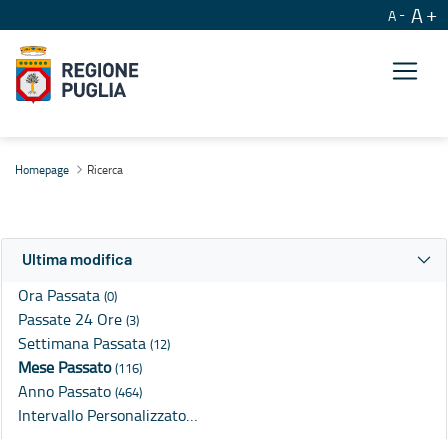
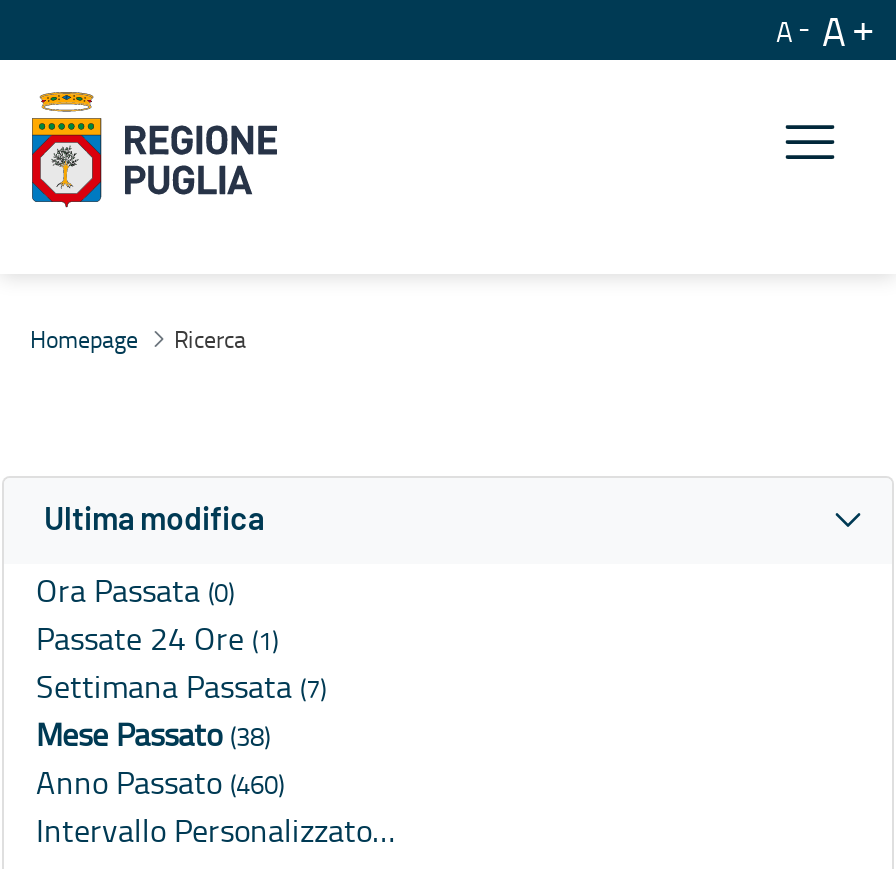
- Passate 24 Ore (3)
+ Passate 24 Ore (1)

- Settimana Passata (12)
+ Settimana Passata (7)

- Mese Passato (116)
+ Mese Passato (38)

- Anno Passato (464)
+ Anno Passato (460)
